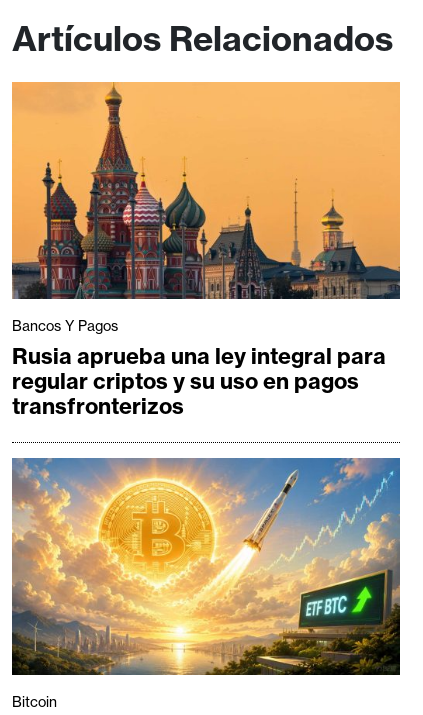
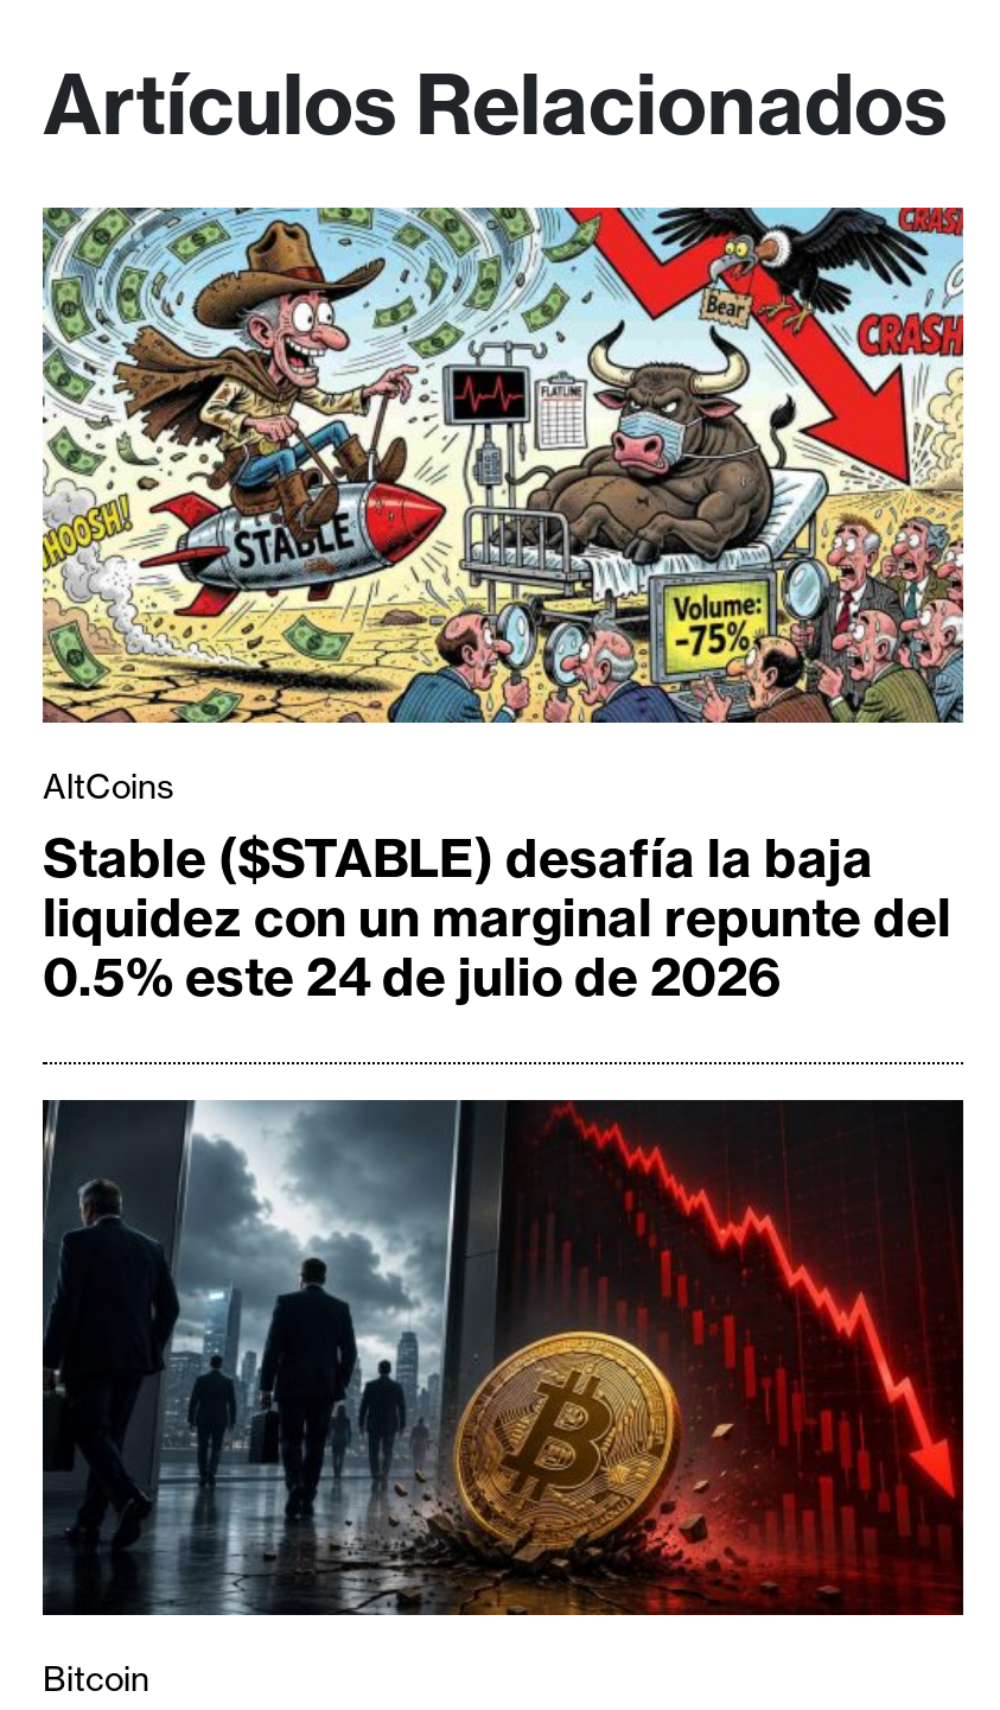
- [image]
- Bancos Y Pagos
- Rusia aprueba una ley integral para
- regular criptos y su uso en pagos
- transfronterizos
+ [image]
+ AltCoins
+ Stable ($STABLE) desafía la baja
+ liquidez con un marginal repunte del
+ 0.5% este 24 de julio de 2026

- [image]
+ [image]
